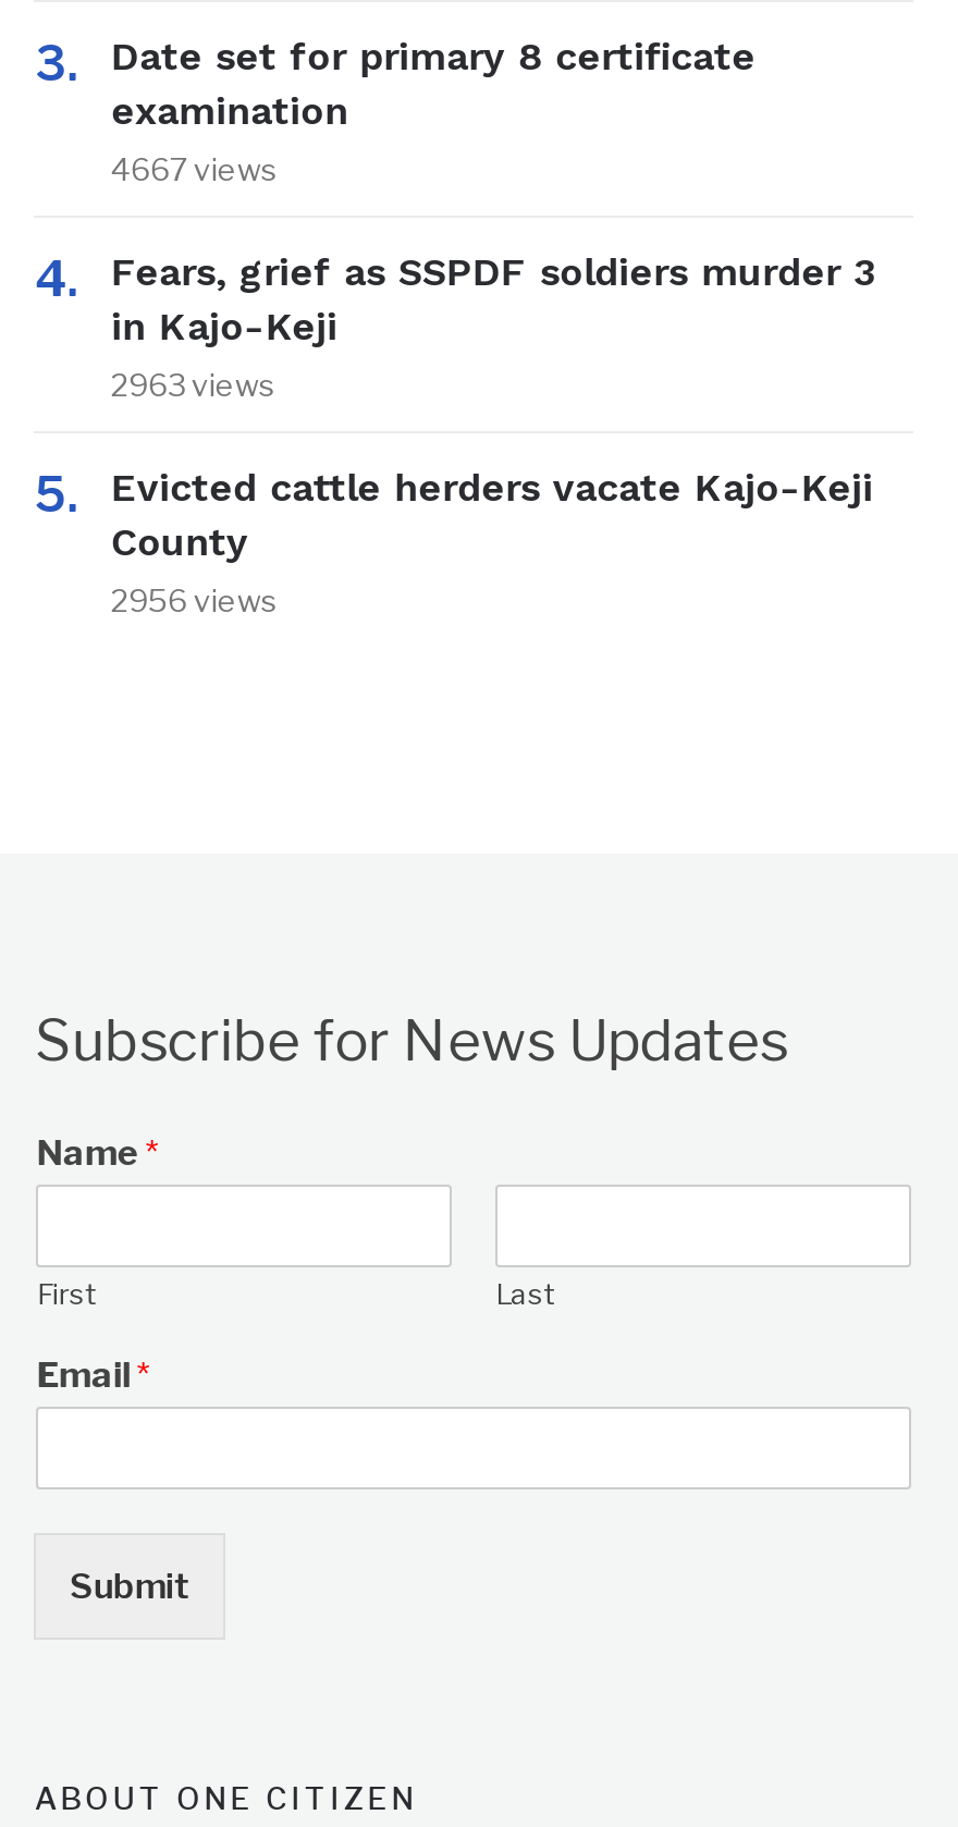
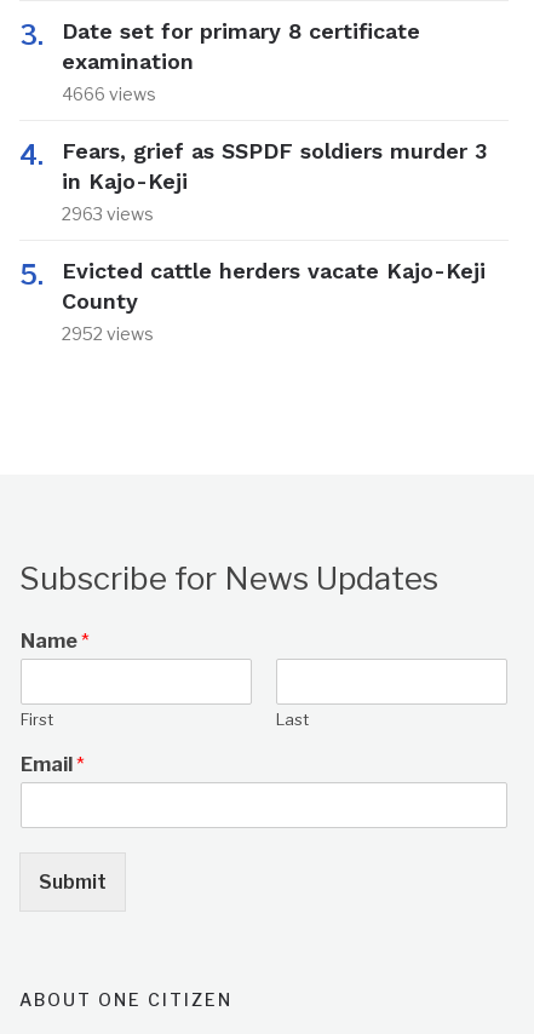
- 4667 views
+ 4666 views

- 2956 views
+ 2952 views
